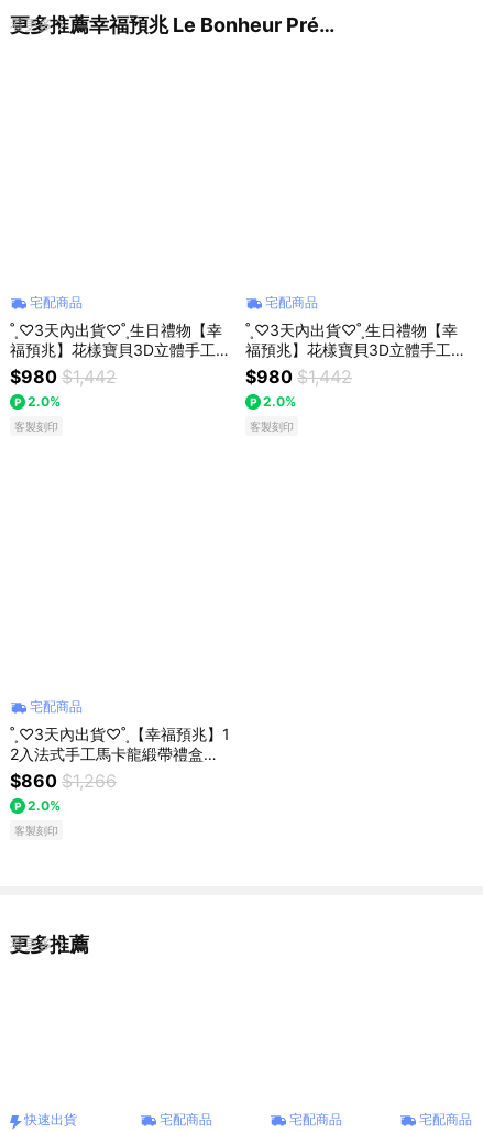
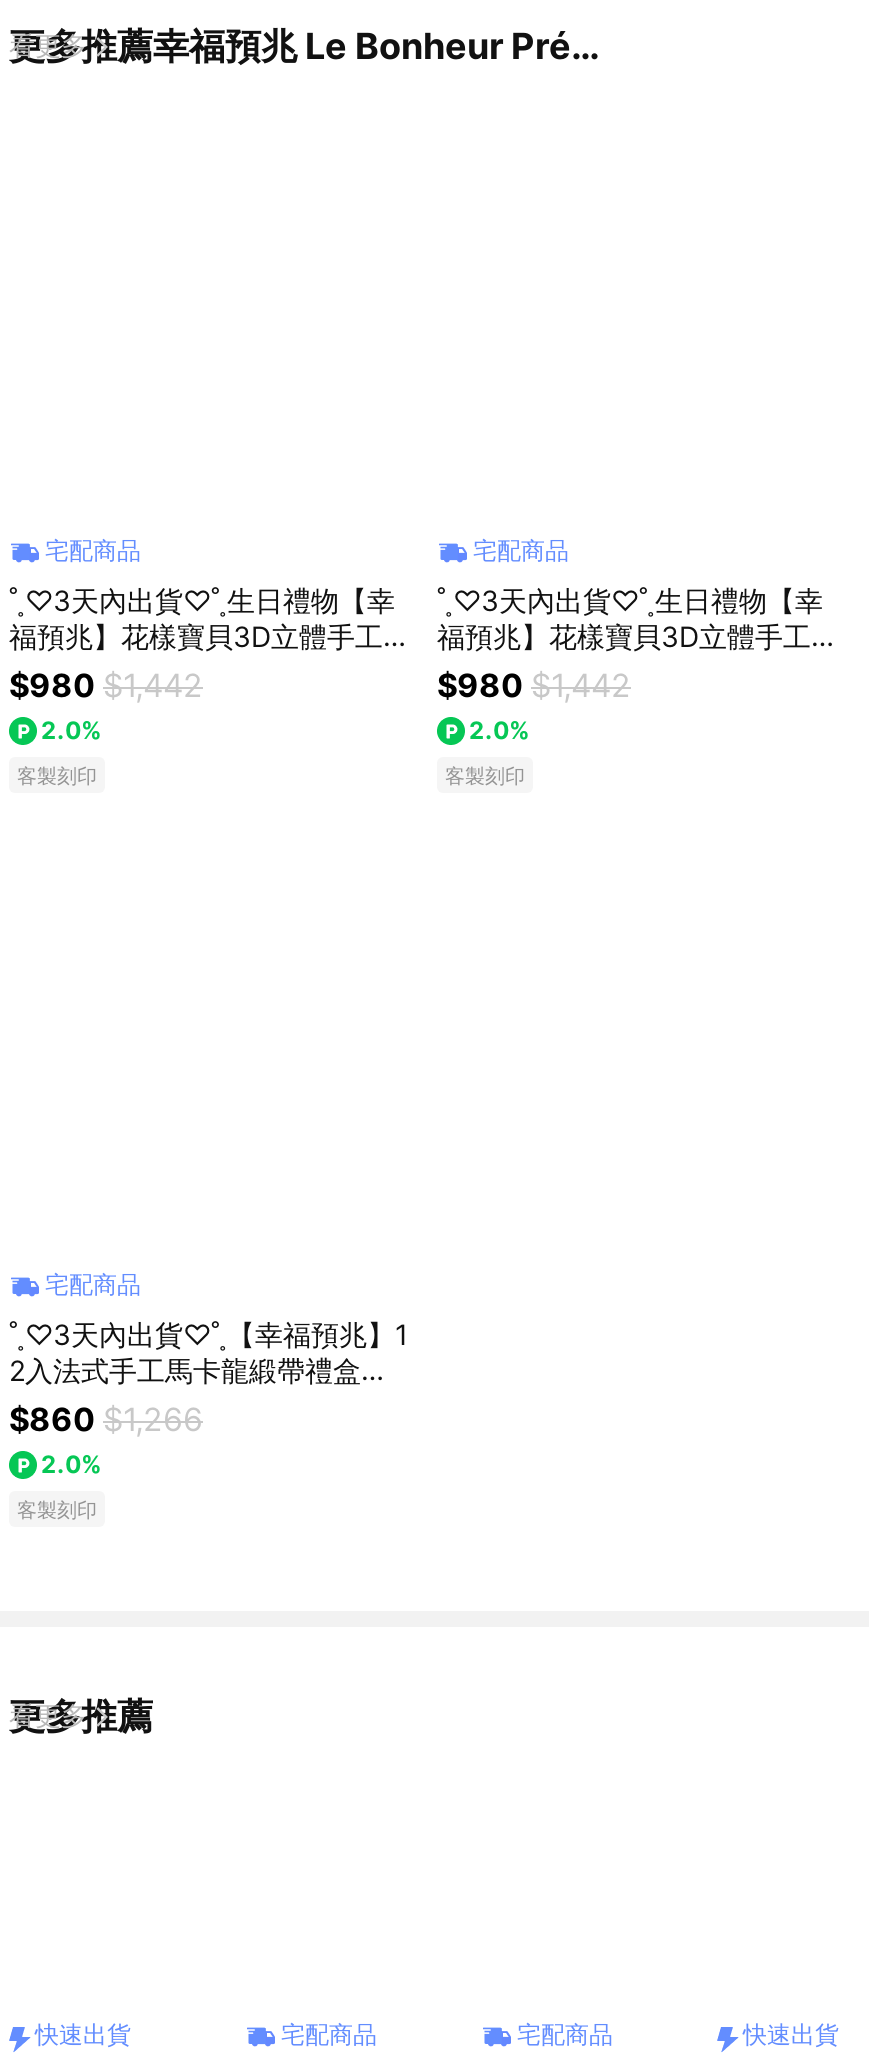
- 宅配商品
+ 快速出貨
